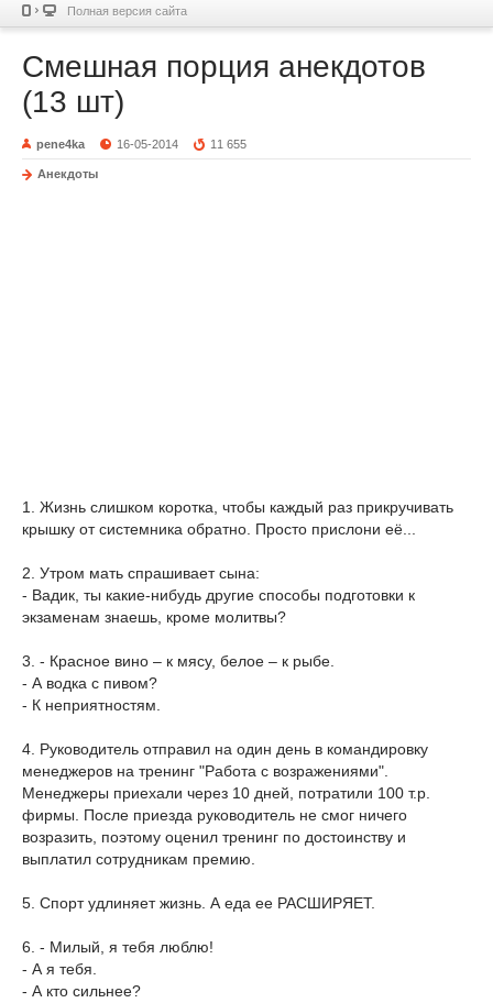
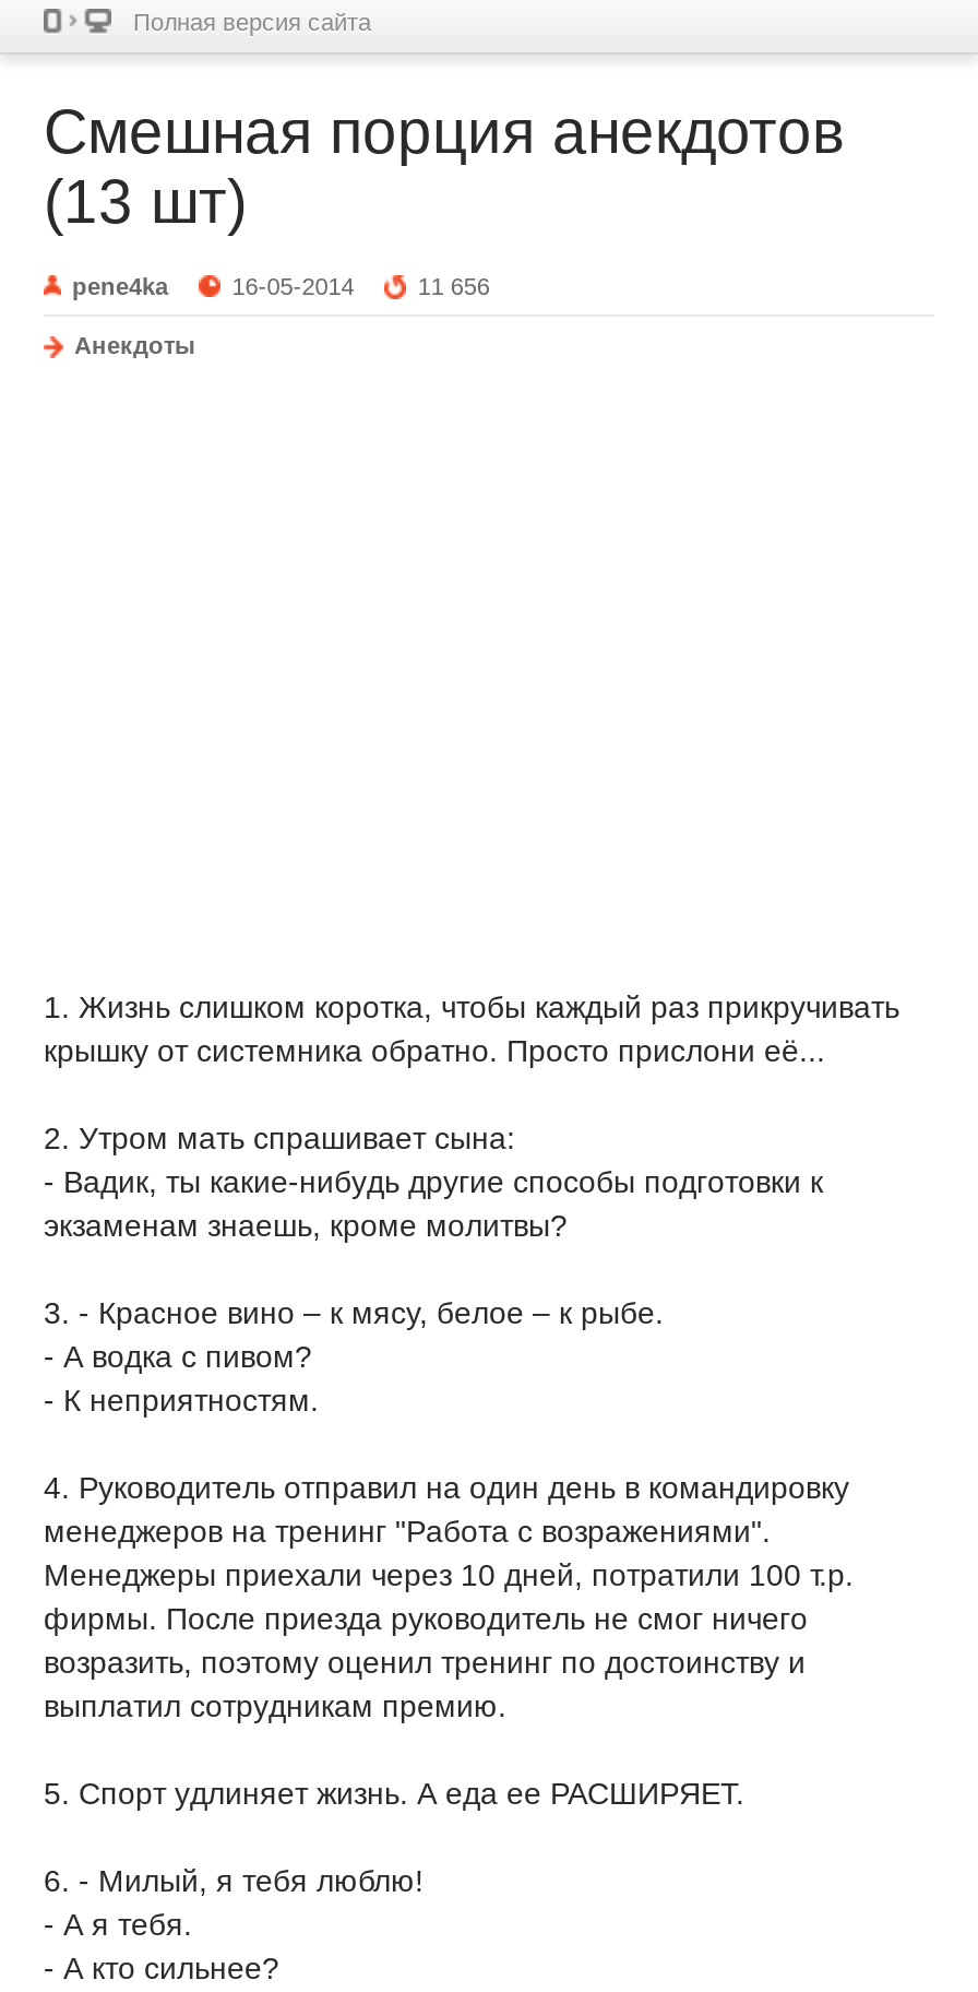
- 11 655
+ 11 656
